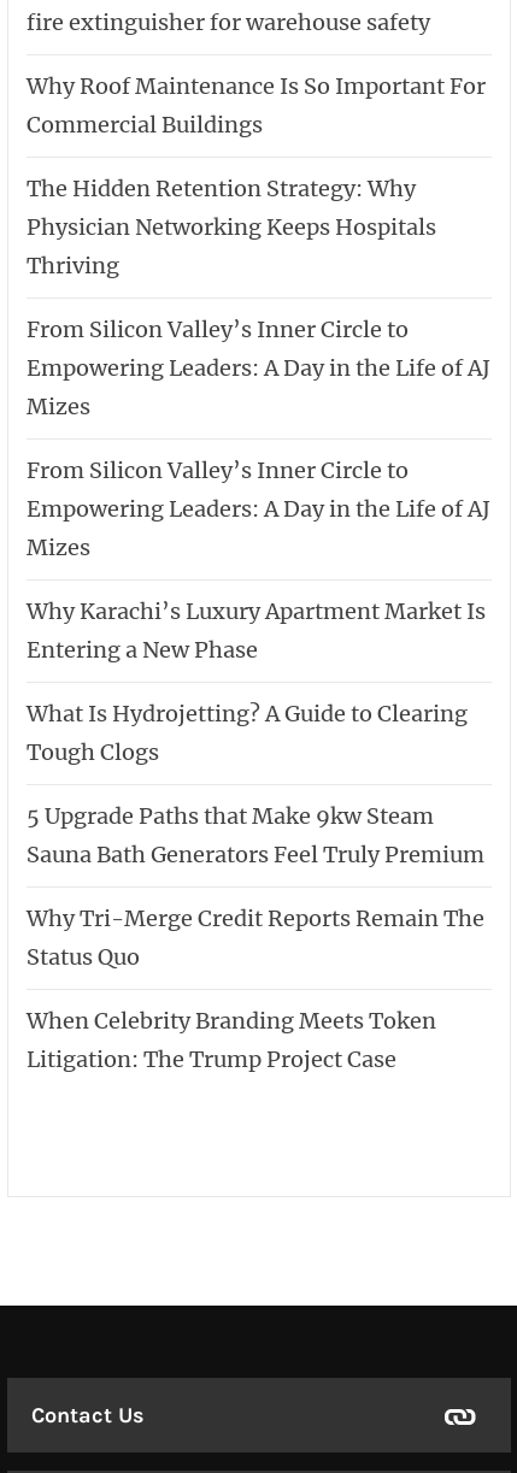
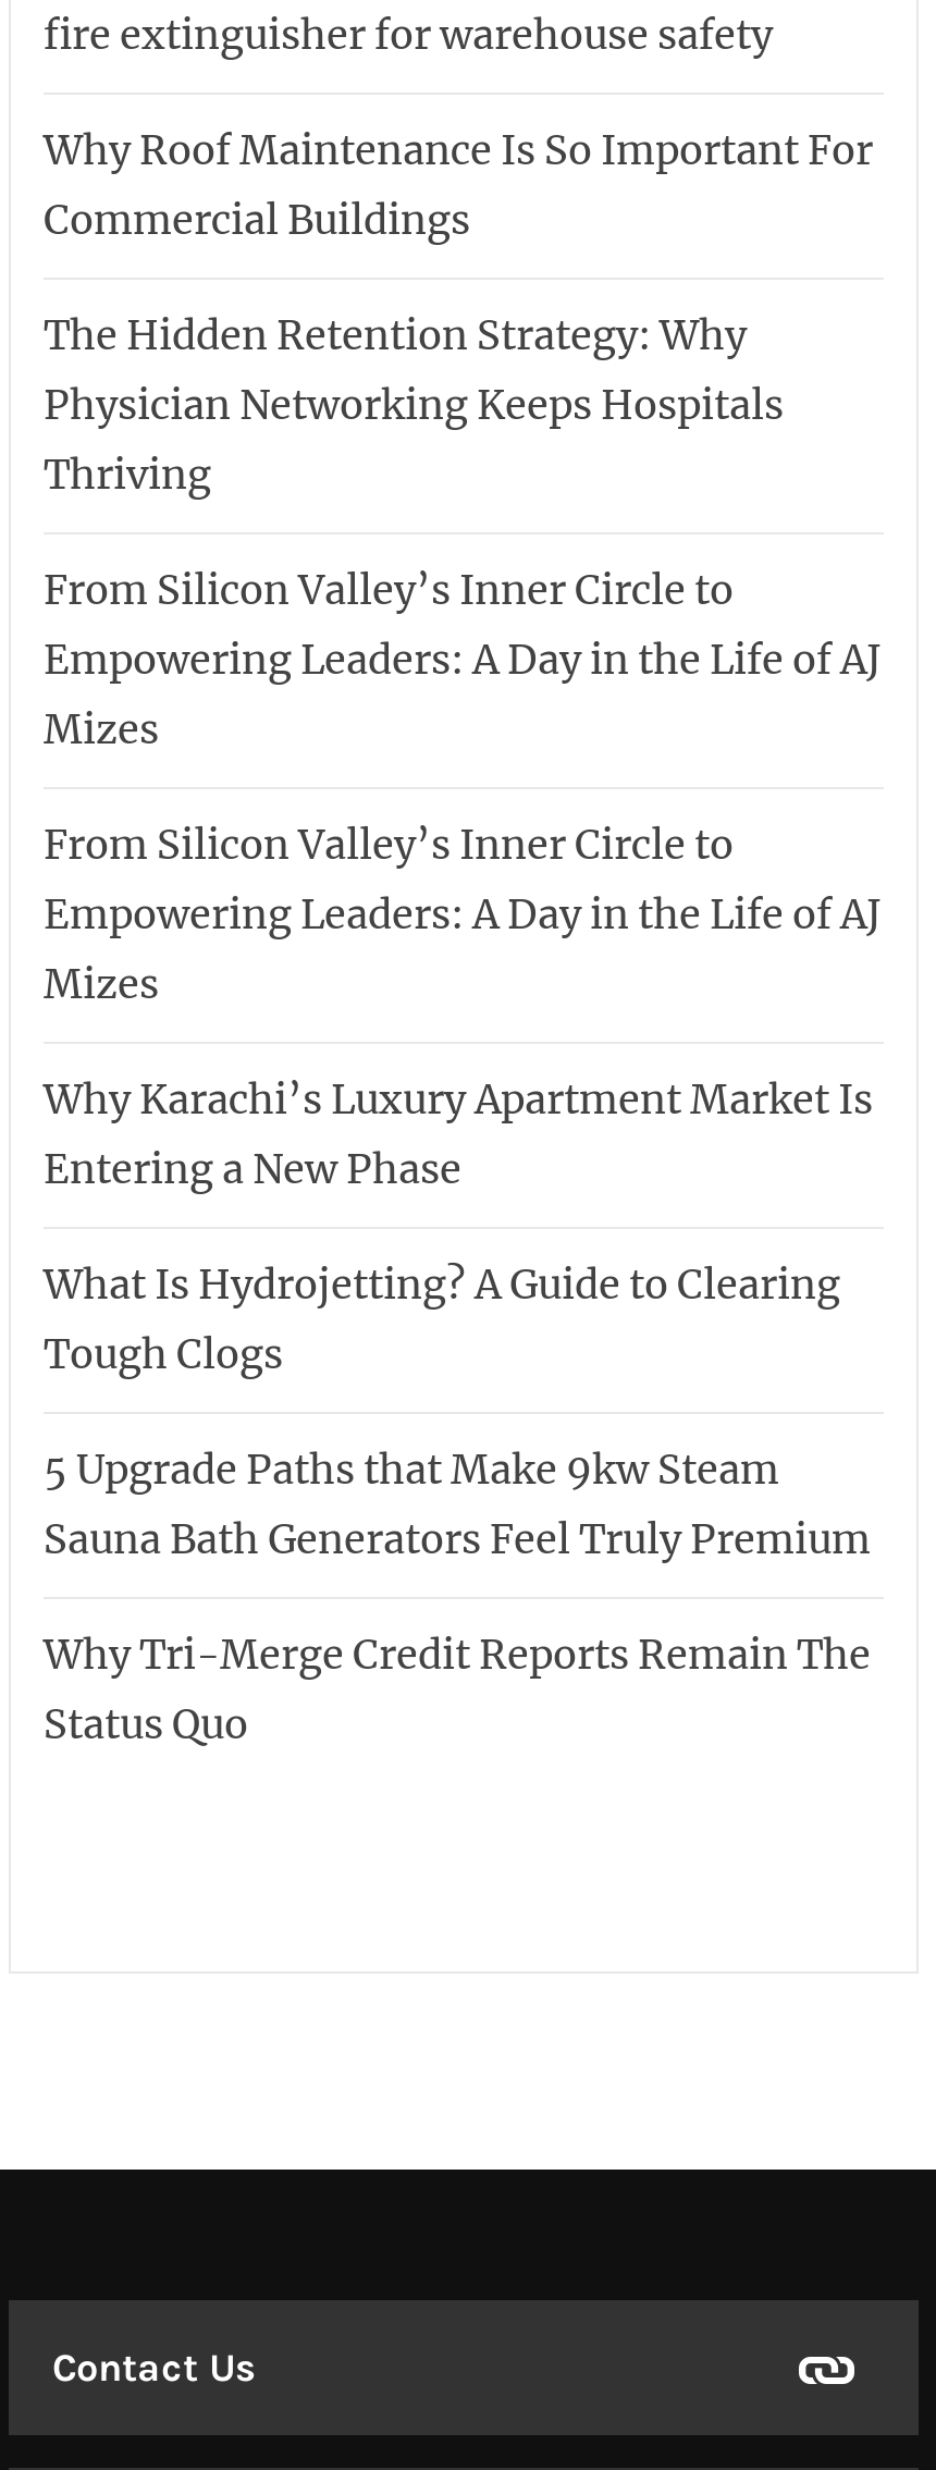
- When Celebrity Branding Meets Token
- Litigation: The Trump Project Case
